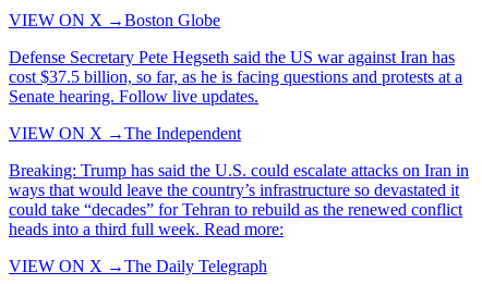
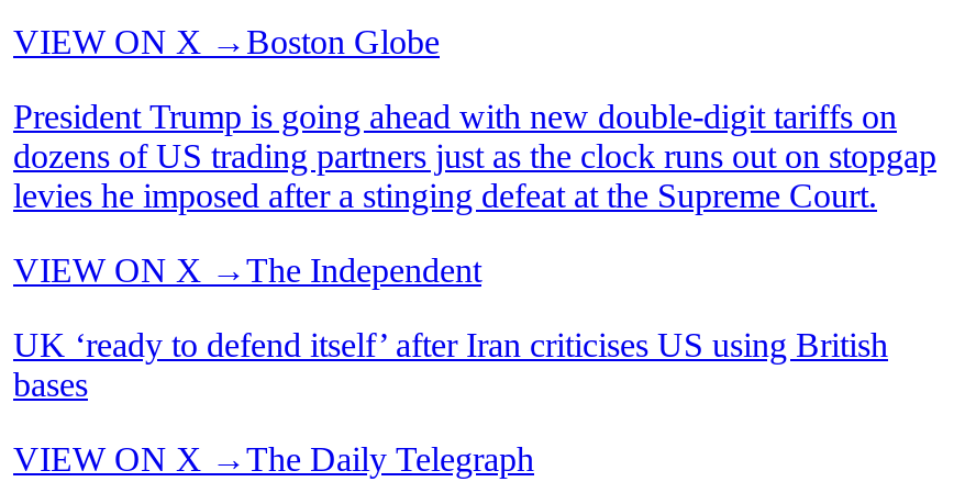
- Defense Secretary Pete Hegseth said the US war against Iran has
- cost $37.5 billion, so far, as he is facing questions and protests at a
- Senate hearing. Follow live updates.
+ President Trump is going ahead with new double-digit tariffs on
+ dozens of US trading partners just as the clock runs out on stopgap
+ levies he imposed after a stinging defeat at the Supreme Court.

- Breaking: Trump has said the U.S. could escalate attacks on Iran in
- ways that would leave the country’s infrastructure so devastated it
- could take “decades” for Tehran to rebuild as the renewed conflict
- heads into a third full week. Read more:
+ UK ‘ready to defend itself’ after Iran criticises US using British
+ bases
